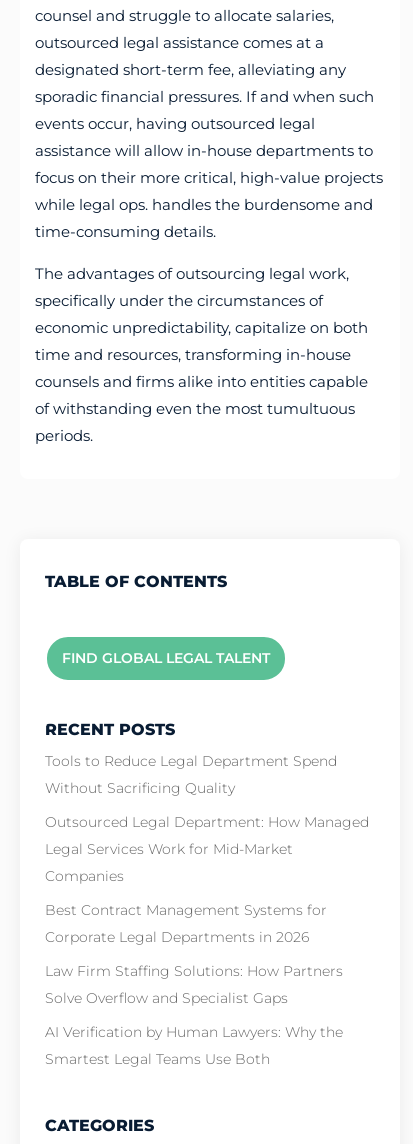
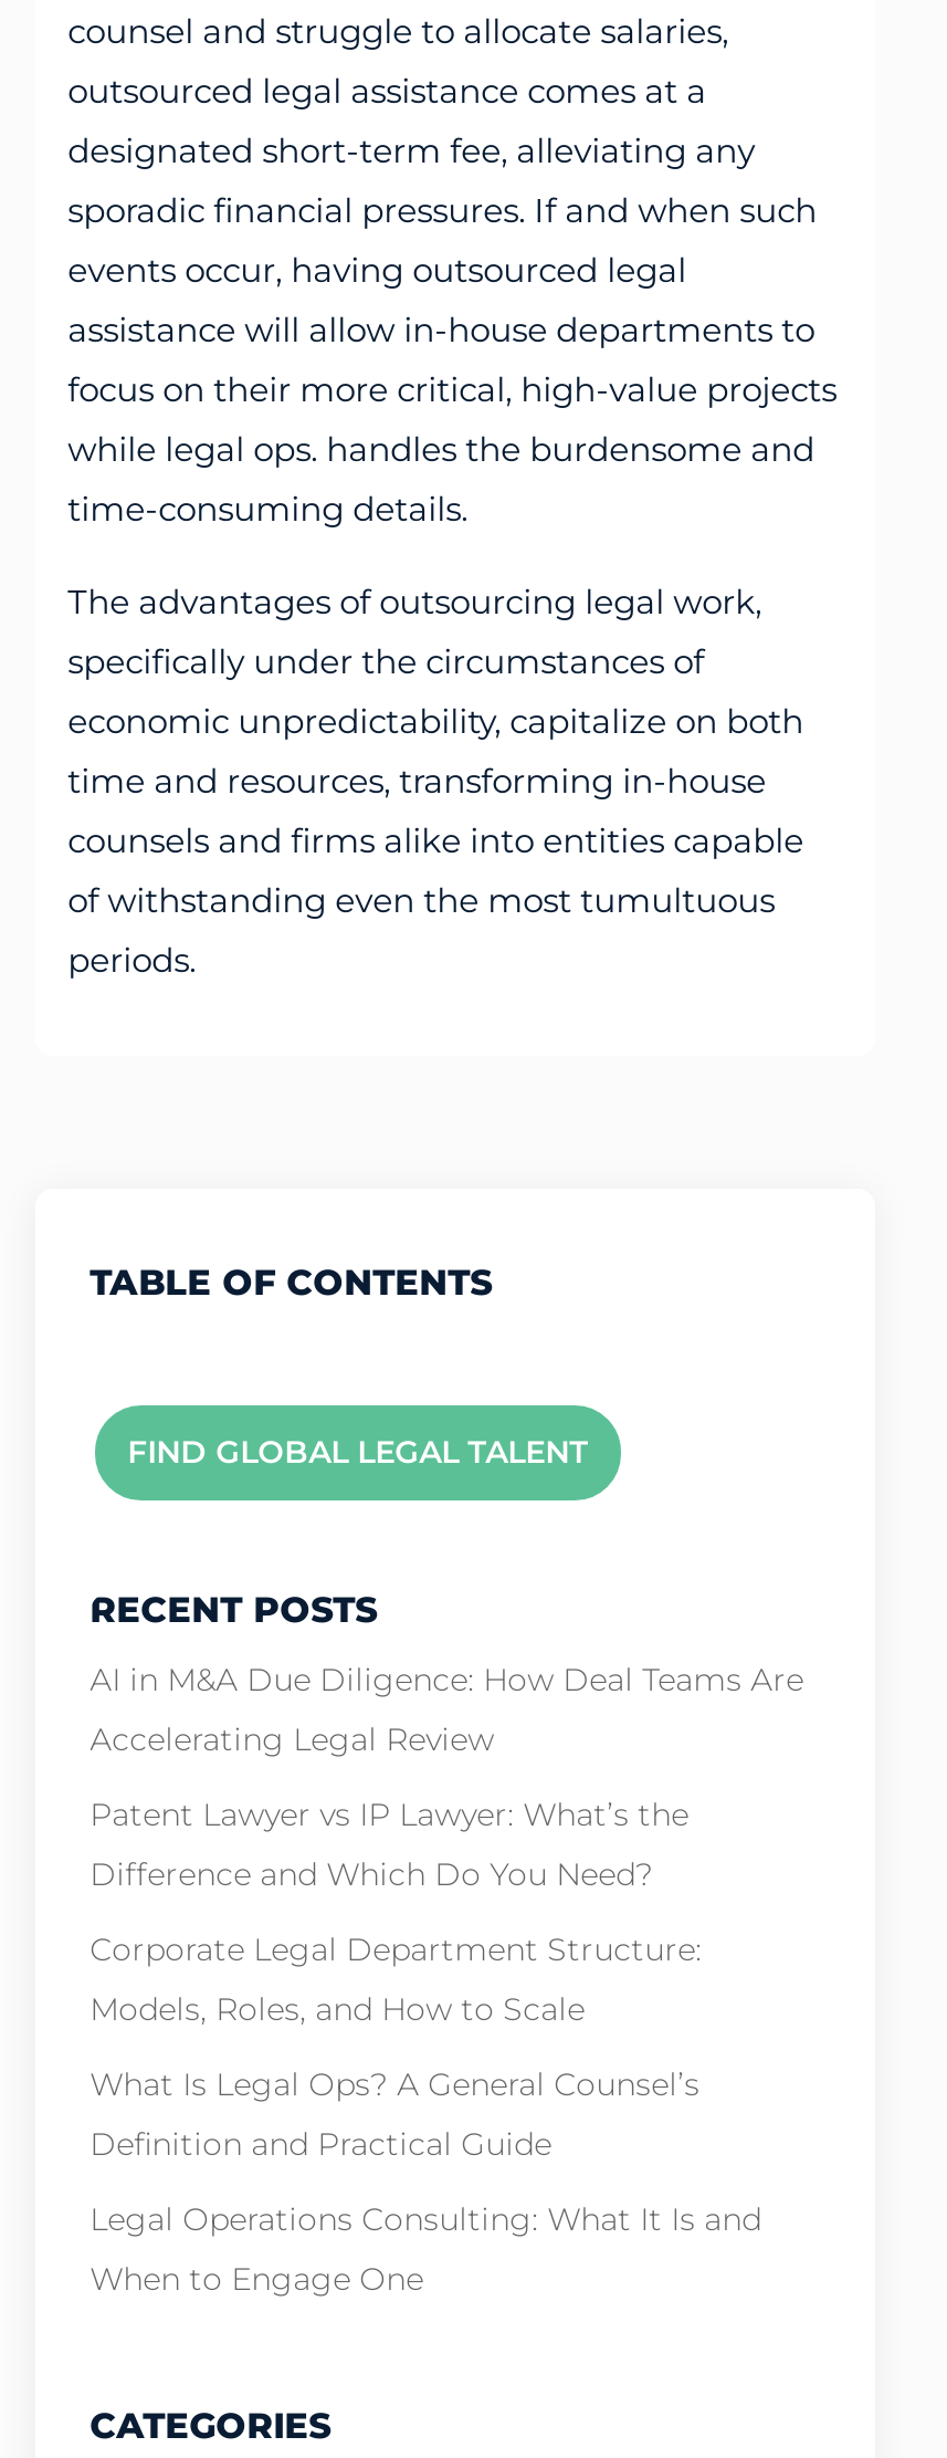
- Tools to Reduce Legal Department Spend
- Without Sacrificing Quality
- Outsourced Legal Department: How Managed
- Legal Services Work for Mid-Market
- Companies
- Best Contract Management Systems for
- Corporate Legal Departments in 2026
- Law Firm Staffing Solutions: How Partners
- Solve Overflow and Specialist Gaps
- AI Verification by Human Lawyers: Why the
- Smartest Legal Teams Use Both
+ AI in M&A Due Diligence: How Deal Teams Are
+ Accelerating Legal Review
+ Patent Lawyer vs IP Lawyer: What’s the
+ Difference and Which Do You Need?
+ Corporate Legal Department Structure:
+ Models, Roles, and How to Scale
+ What Is Legal Ops? A General Counsel’s
+ Definition and Practical Guide
+ Legal Operations Consulting: What It Is and
+ When to Engage One
